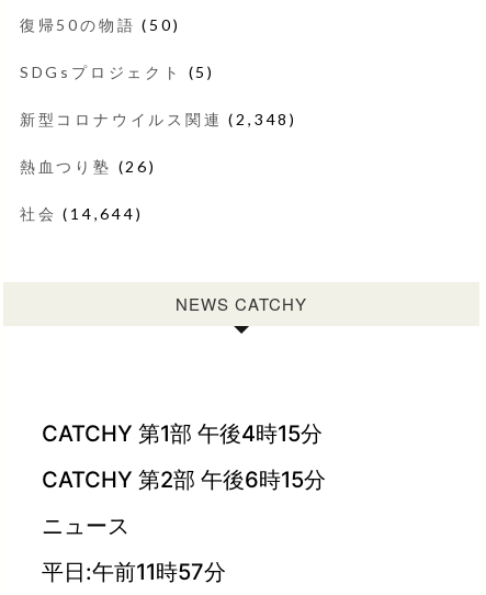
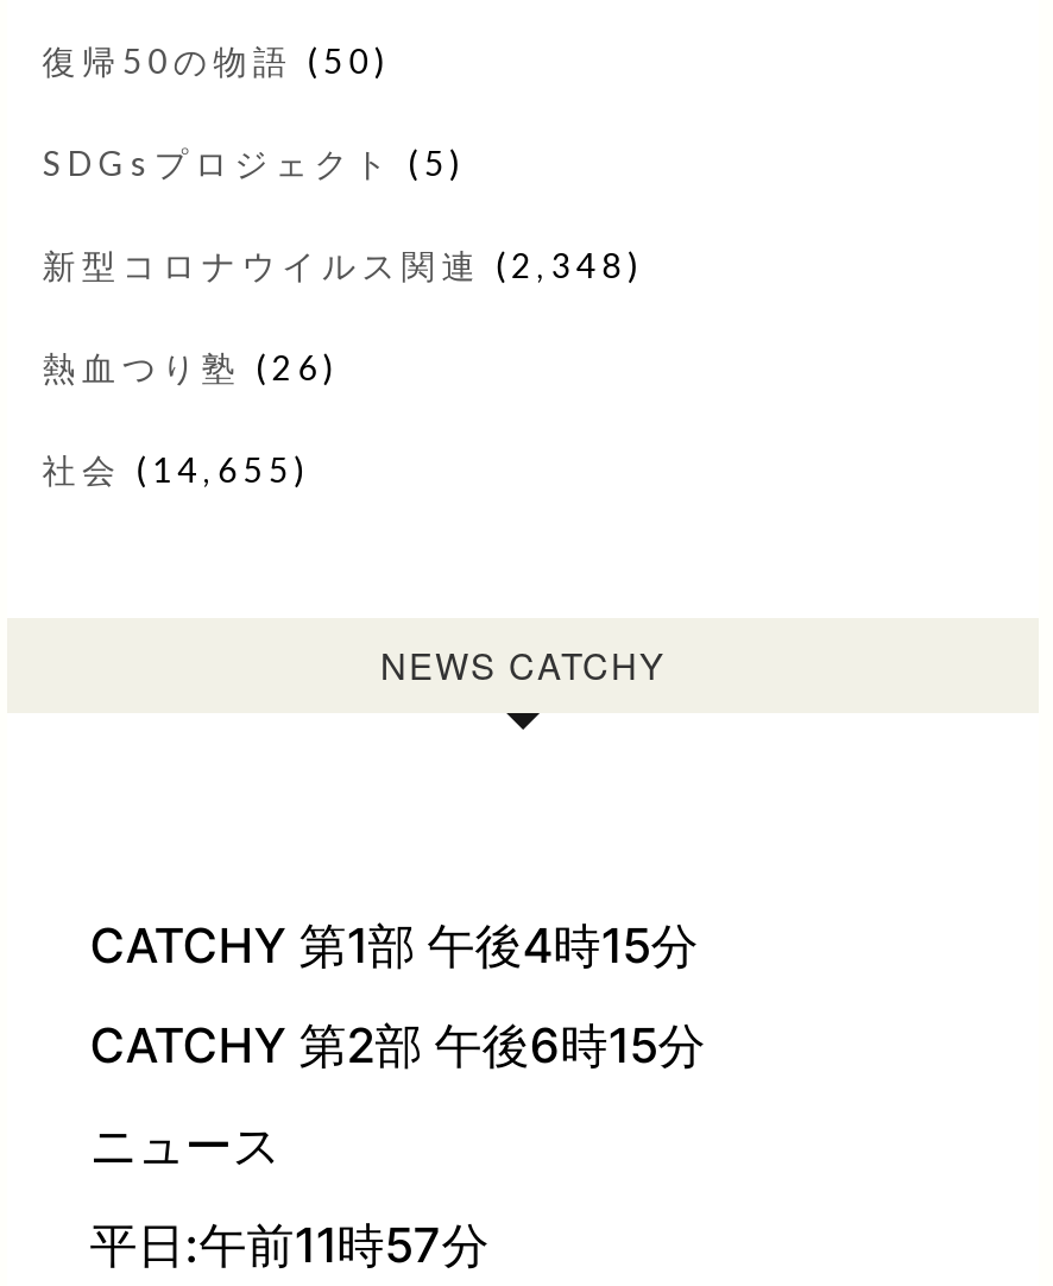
- 社会(14,644)
+ 社会(14,655)
